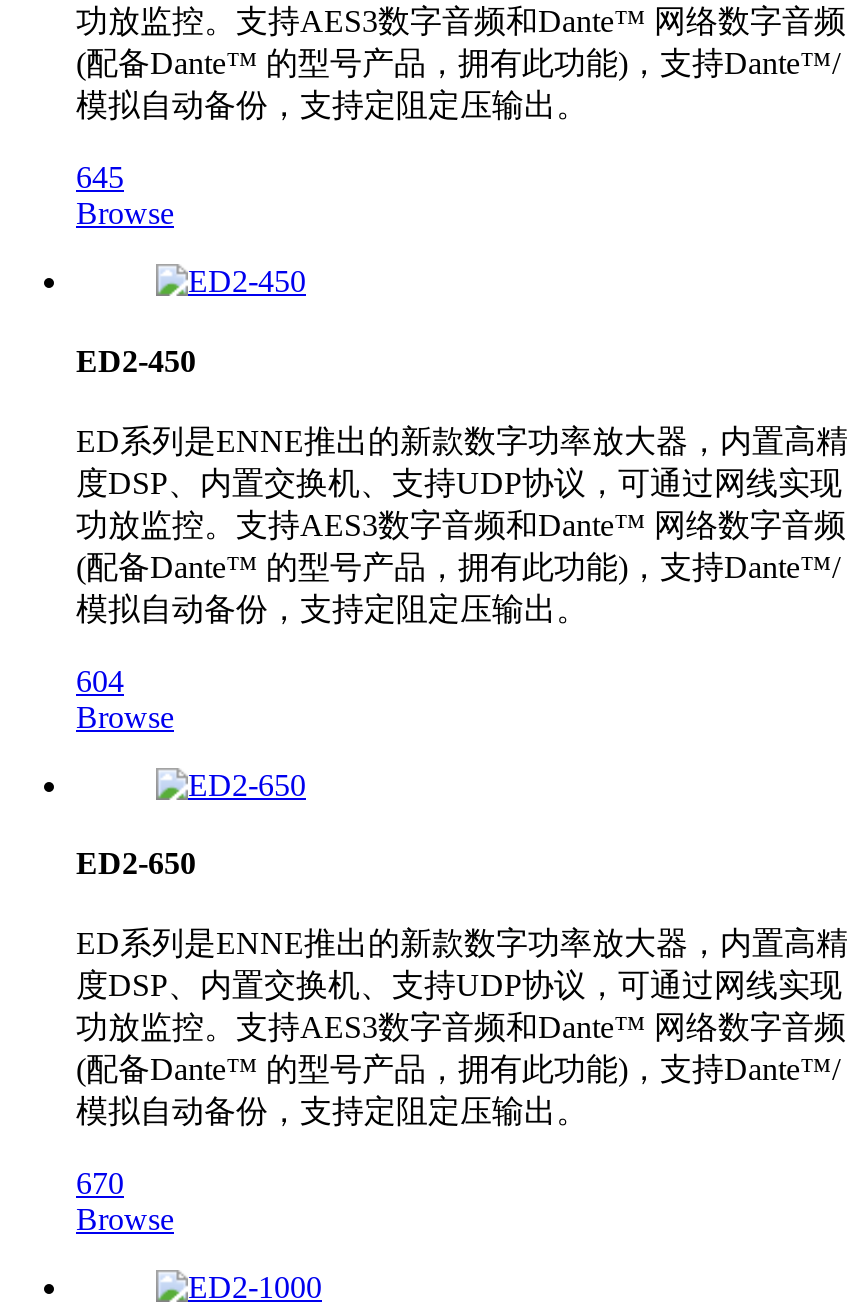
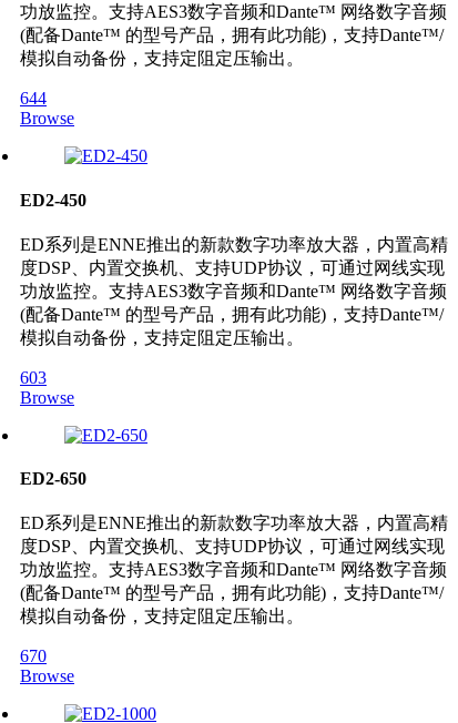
- 645
+ 644

- 604
+ 603
